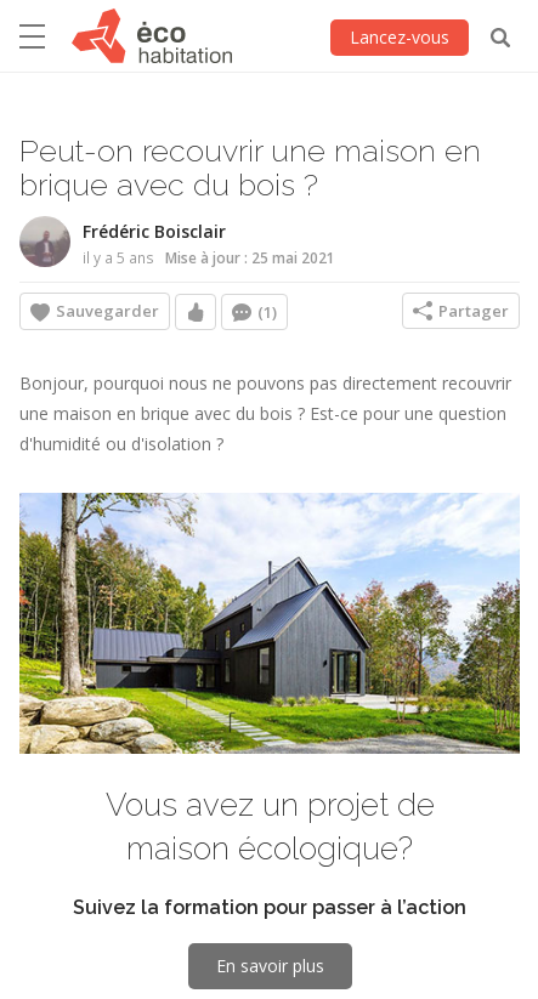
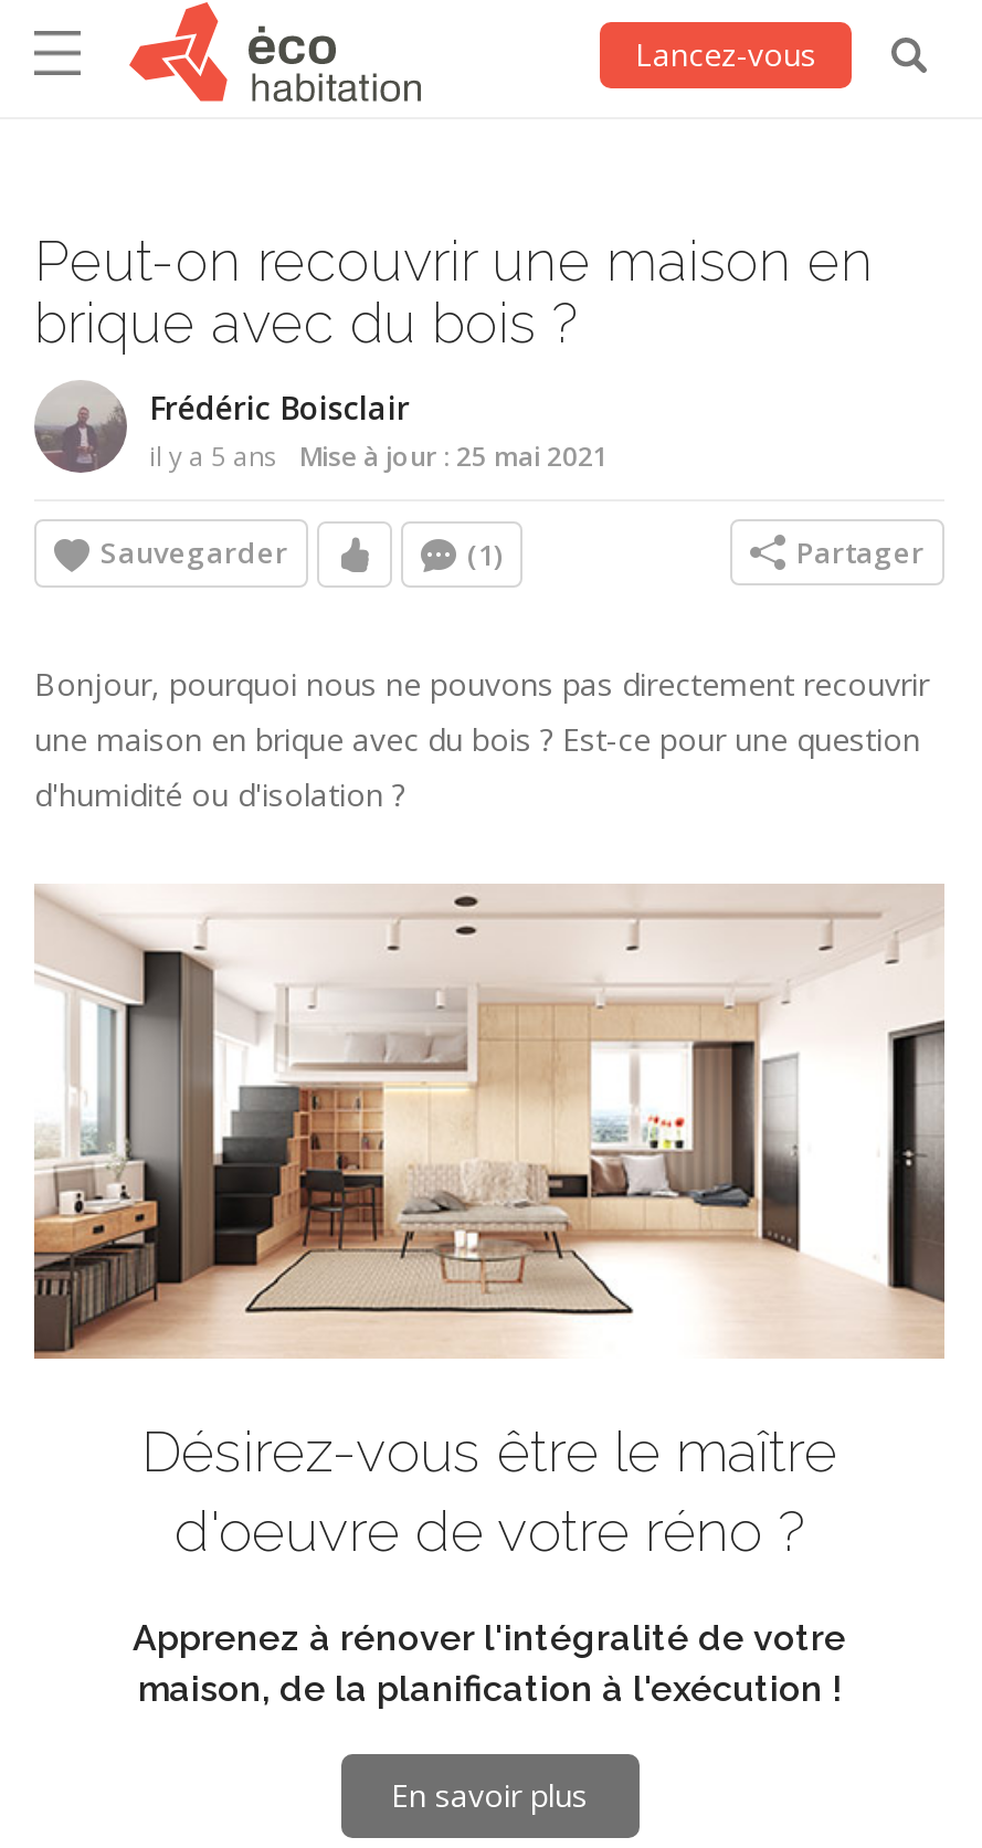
- [image]
- Vous avez un projet de
- maison écologique?
+ [image]
+ Désirez-vous être le maître
+ d'oeuvre de votre réno ?

- Suivez la formation pour passer à l’action
+ Apprenez à rénover l'intégralité de votre
+ maison, de la planification à l'exécution !
